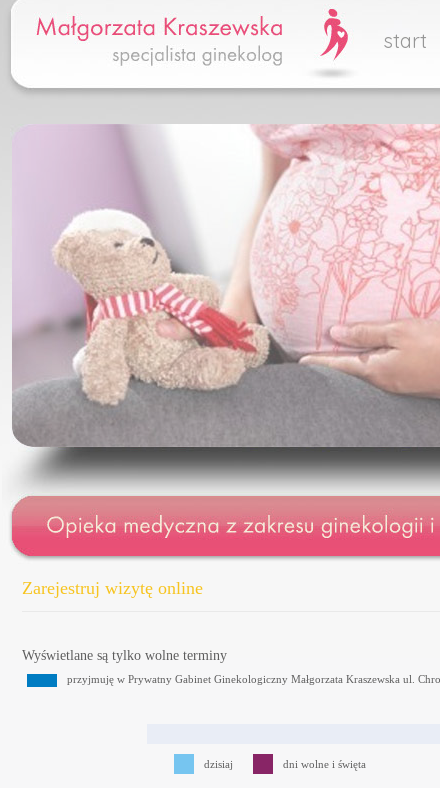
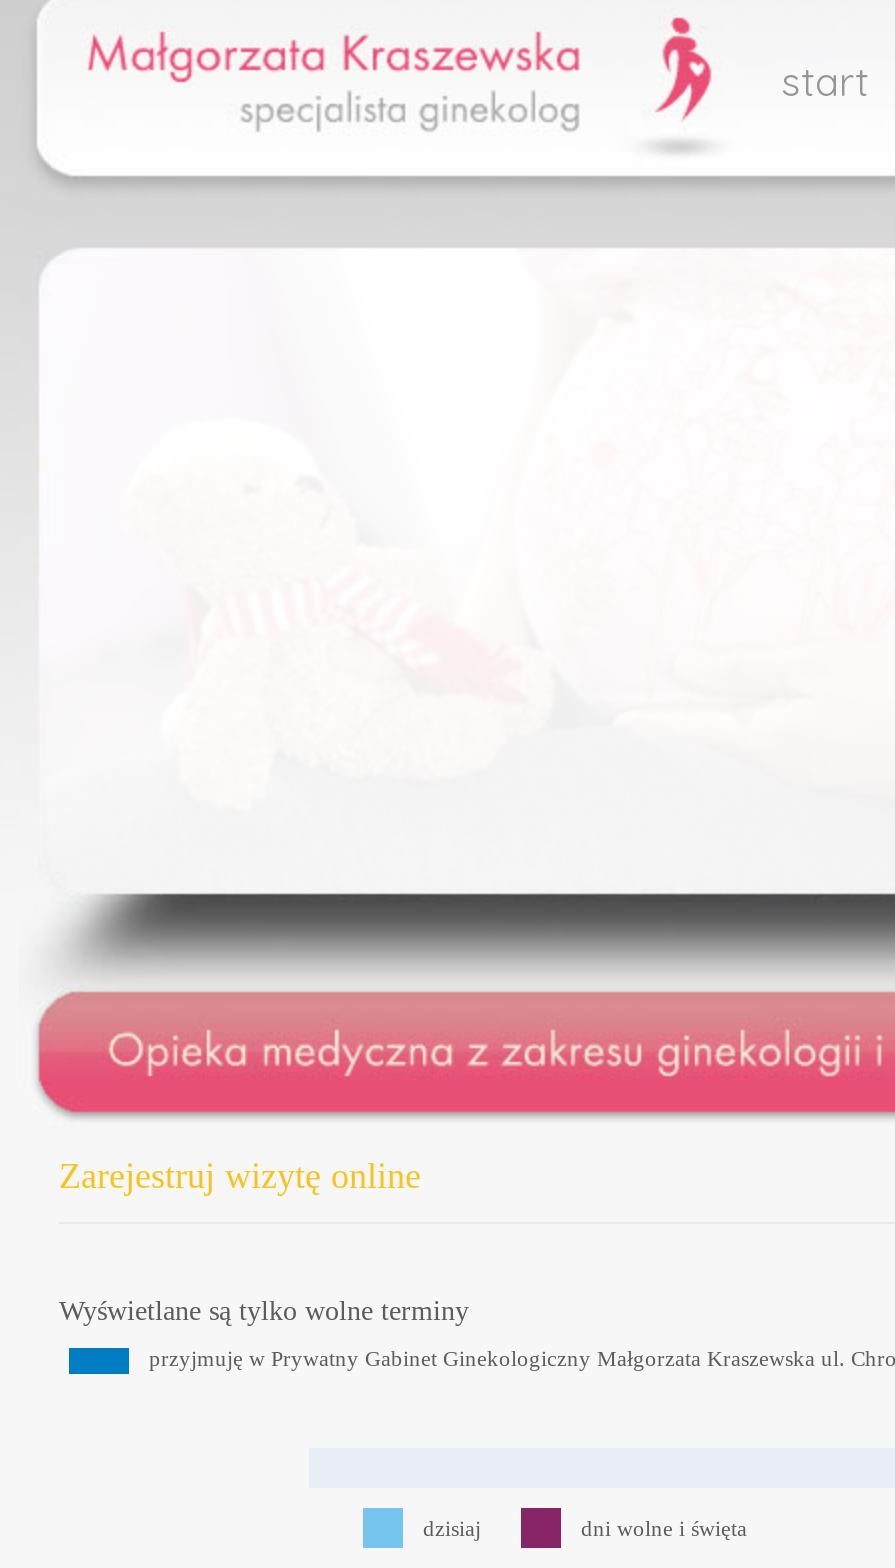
- [image]
